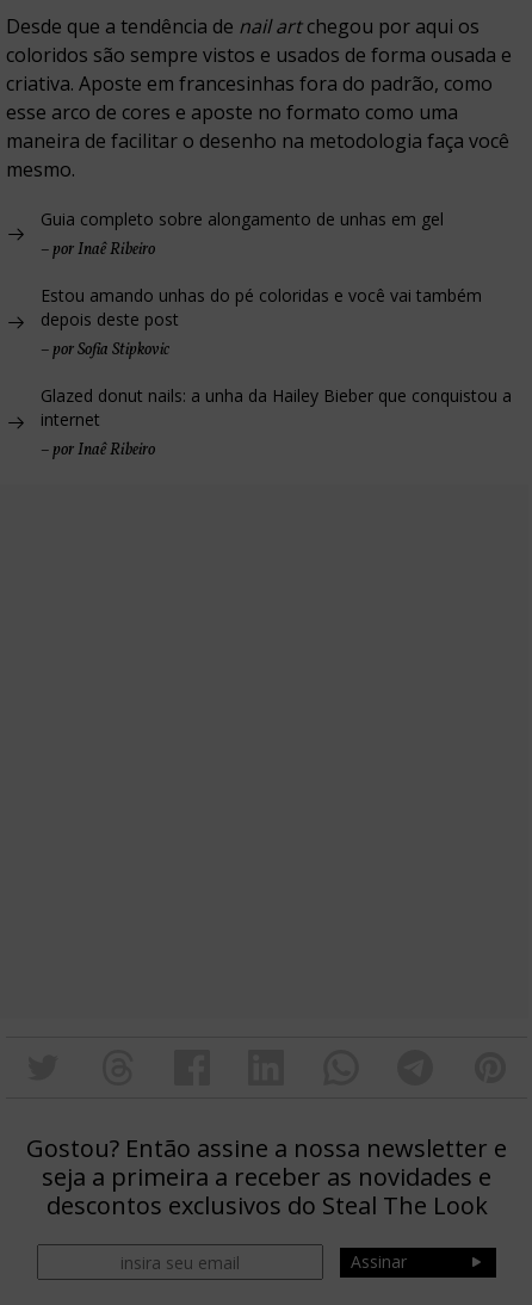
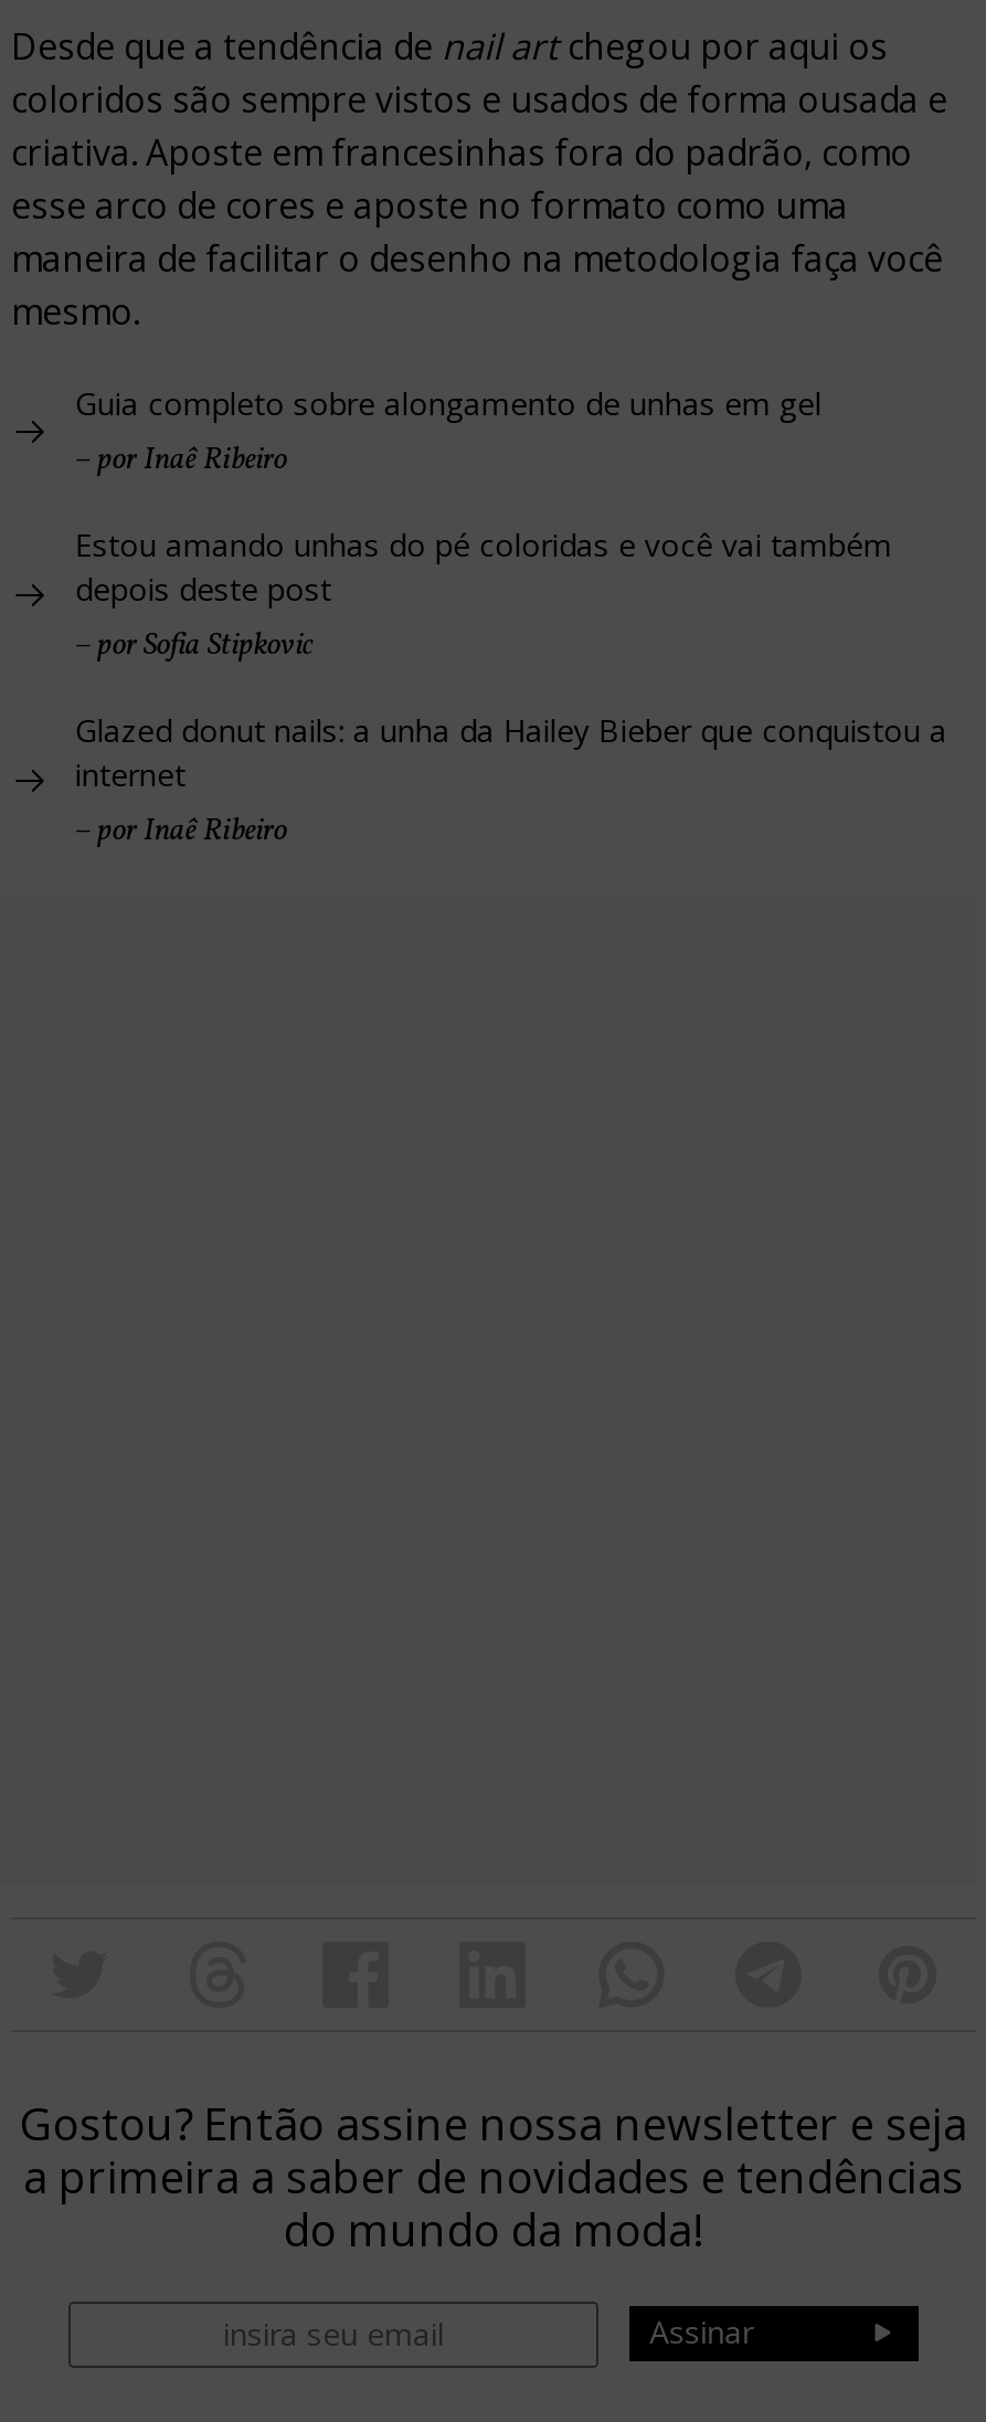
- Gostou? Então assine a nossa newsletter e
- seja a primeira a receber as novidades e
- descontos exclusivos do Steal The Look
+ Gostou? Então assine nossa newsletter e seja
+ a primeira a saber de novidades e tendências
+ do mundo da moda!
